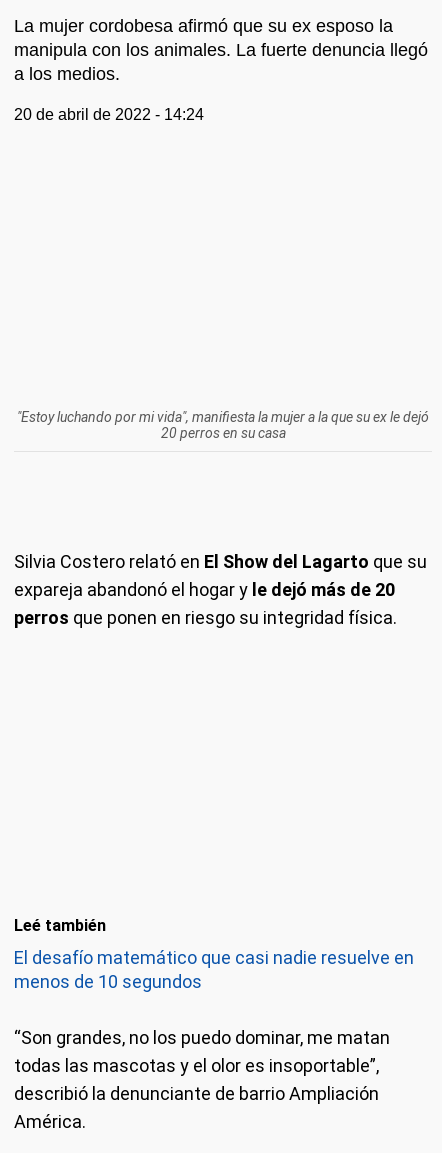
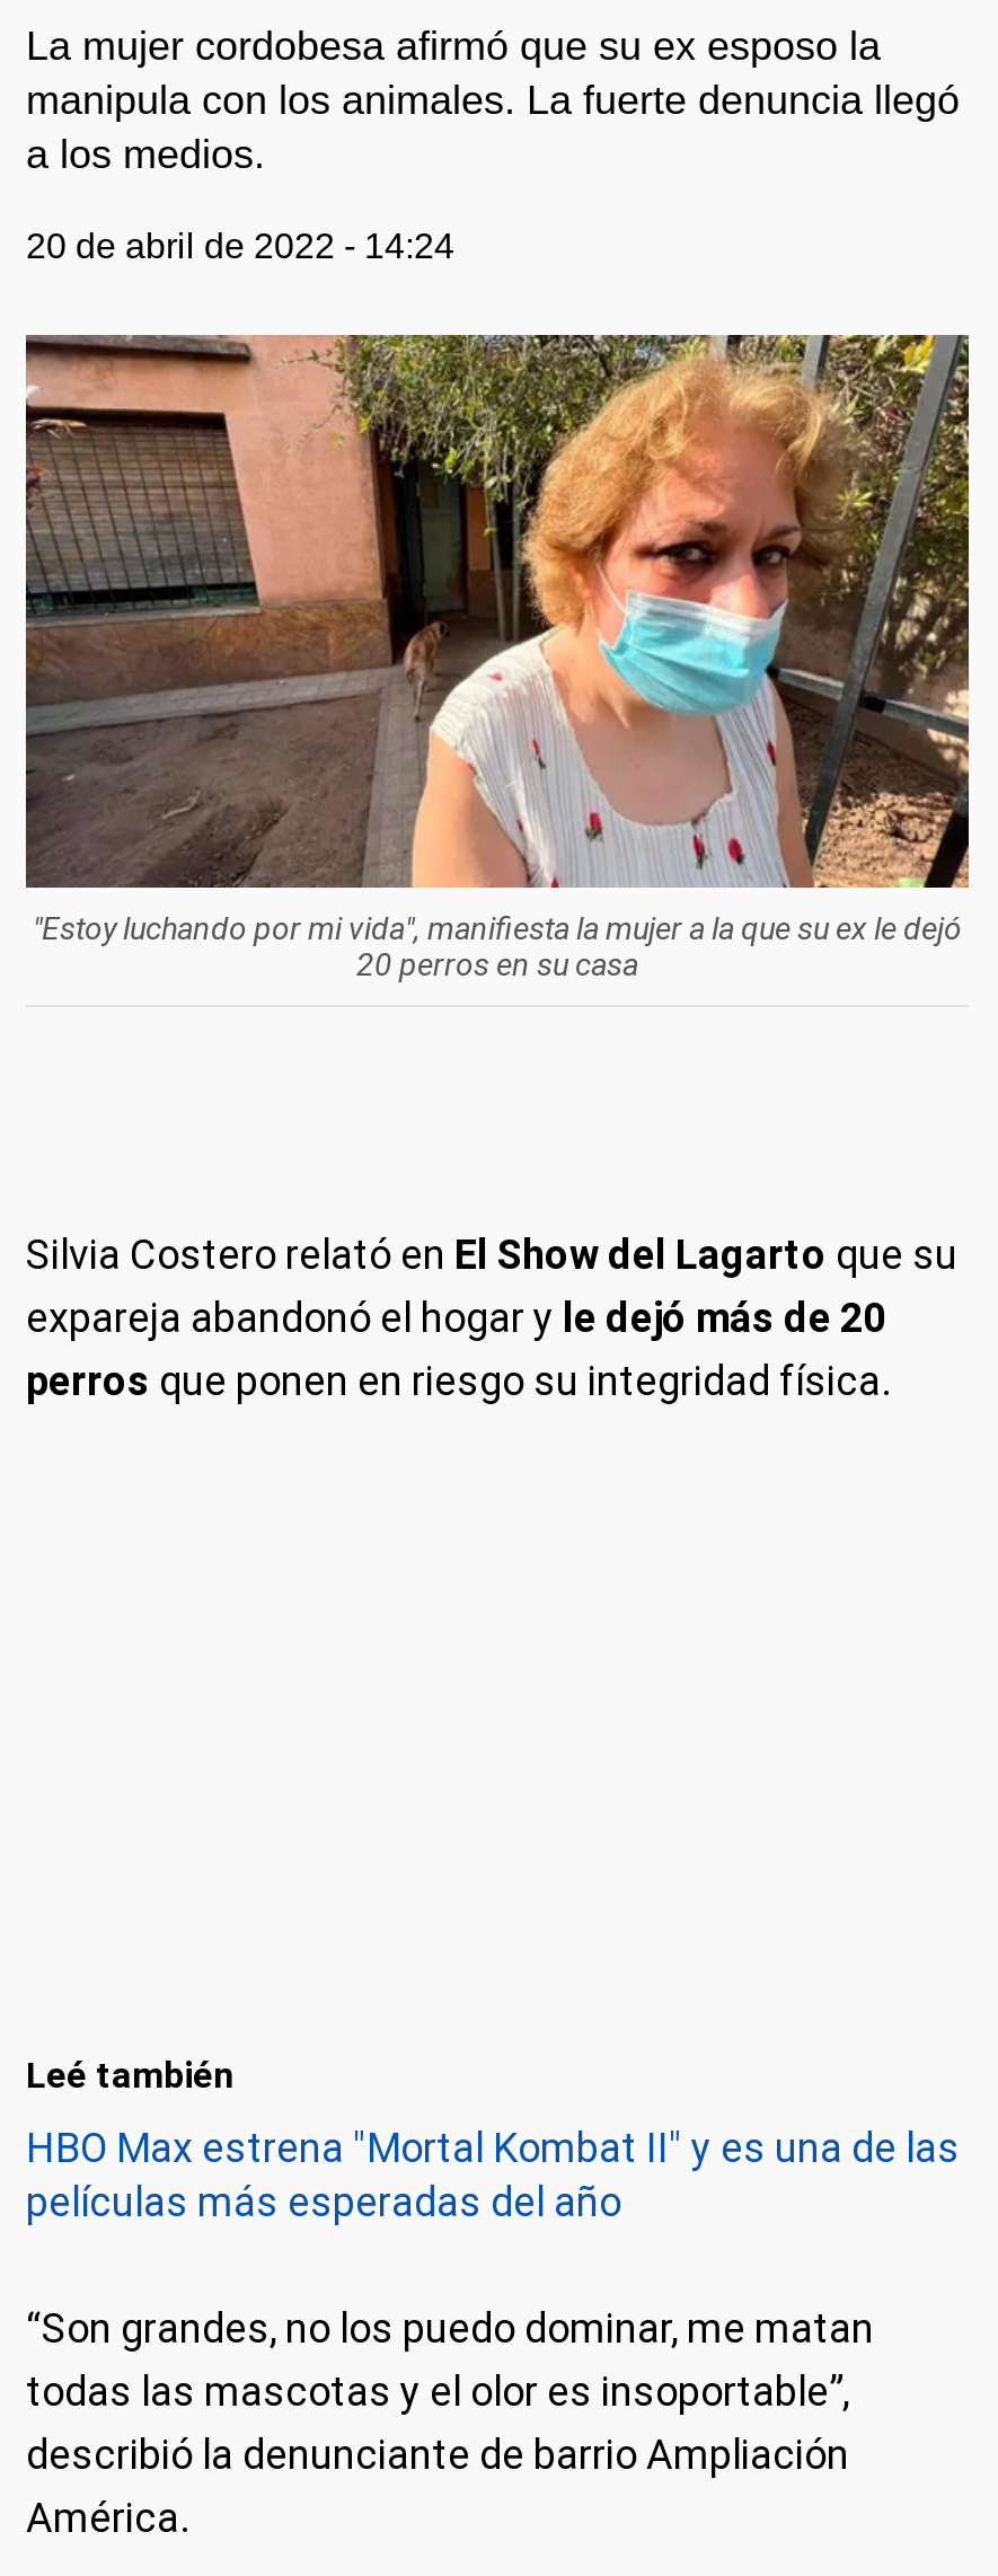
+ [image]

- El desafío matemático que casi nadie resuelve en
- menos de 10 segundos
+ HBO Max estrena "Mortal Kombat II" y es una de las
+ películas más esperadas del año
